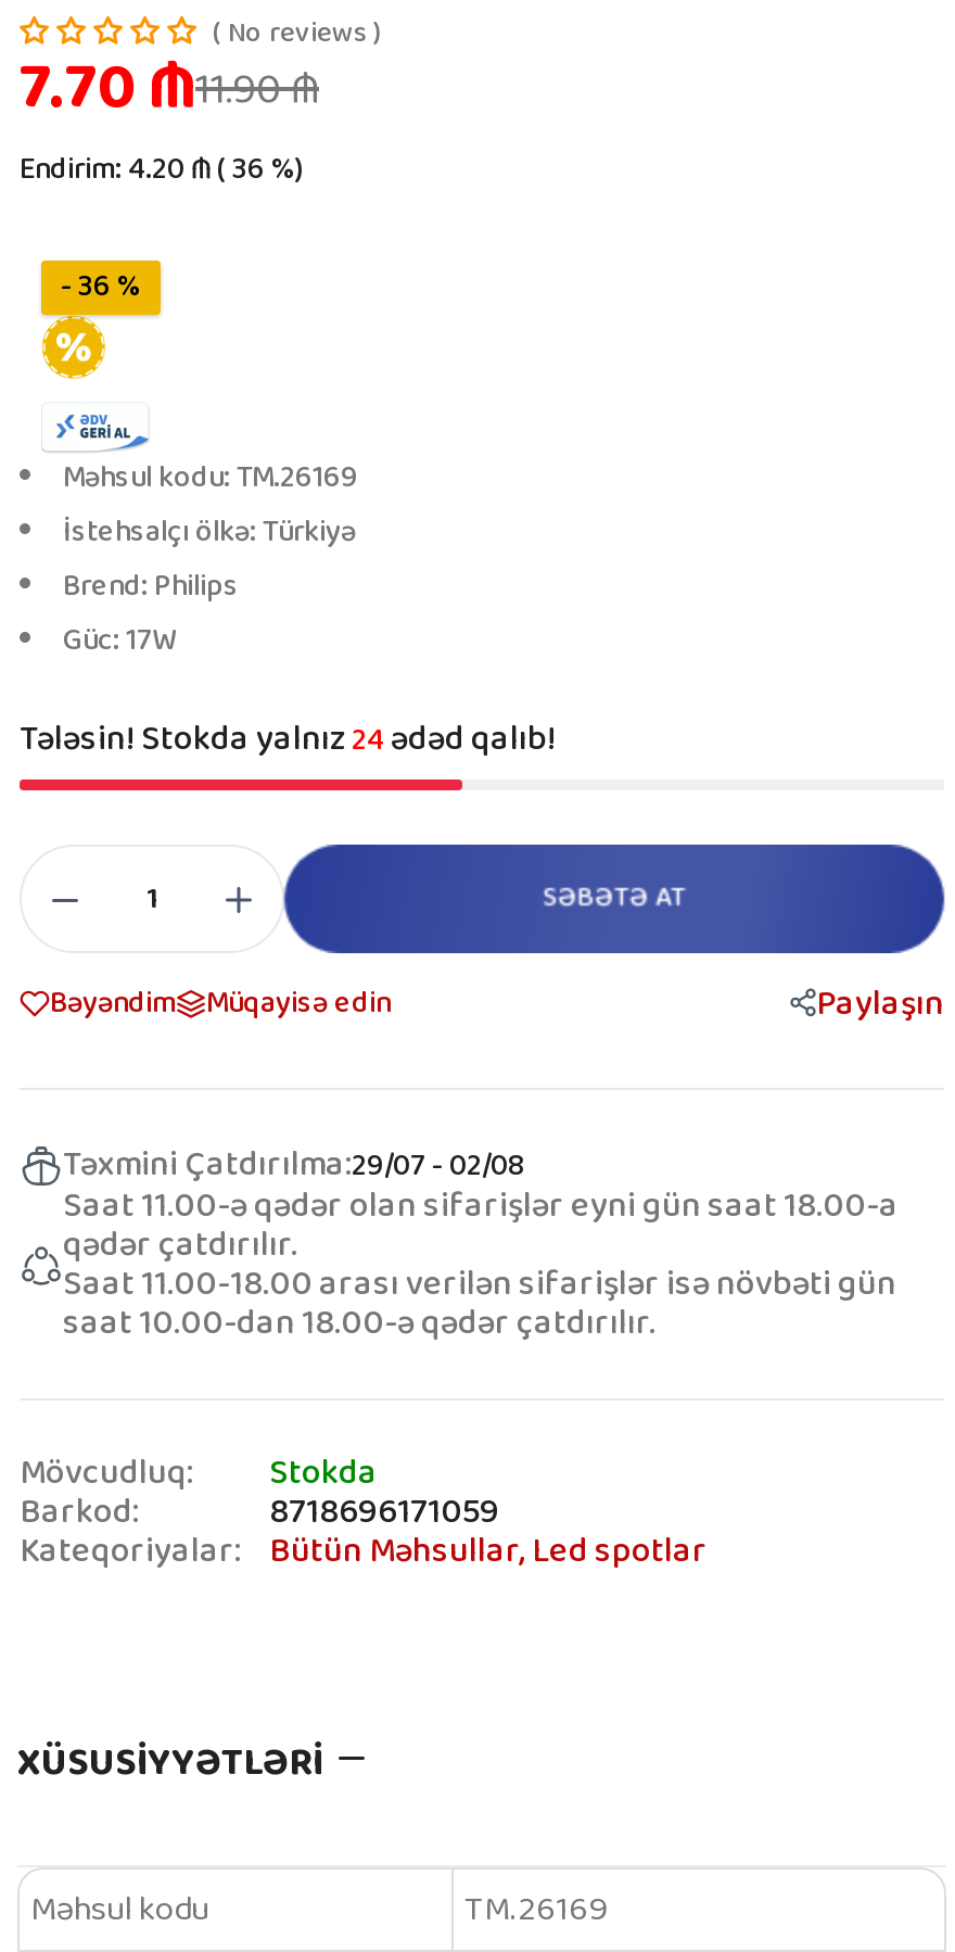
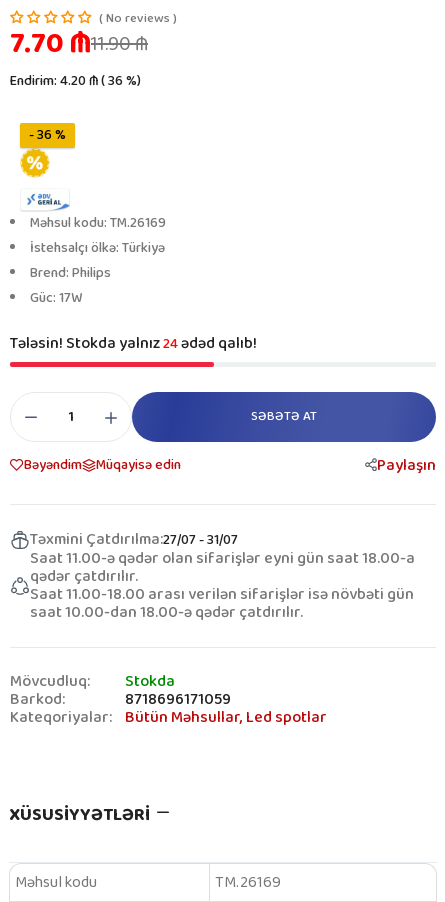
- Təxmini Çatdırılma:29/07 - 02/08
+ Təxmini Çatdırılma:27/07 - 31/07
